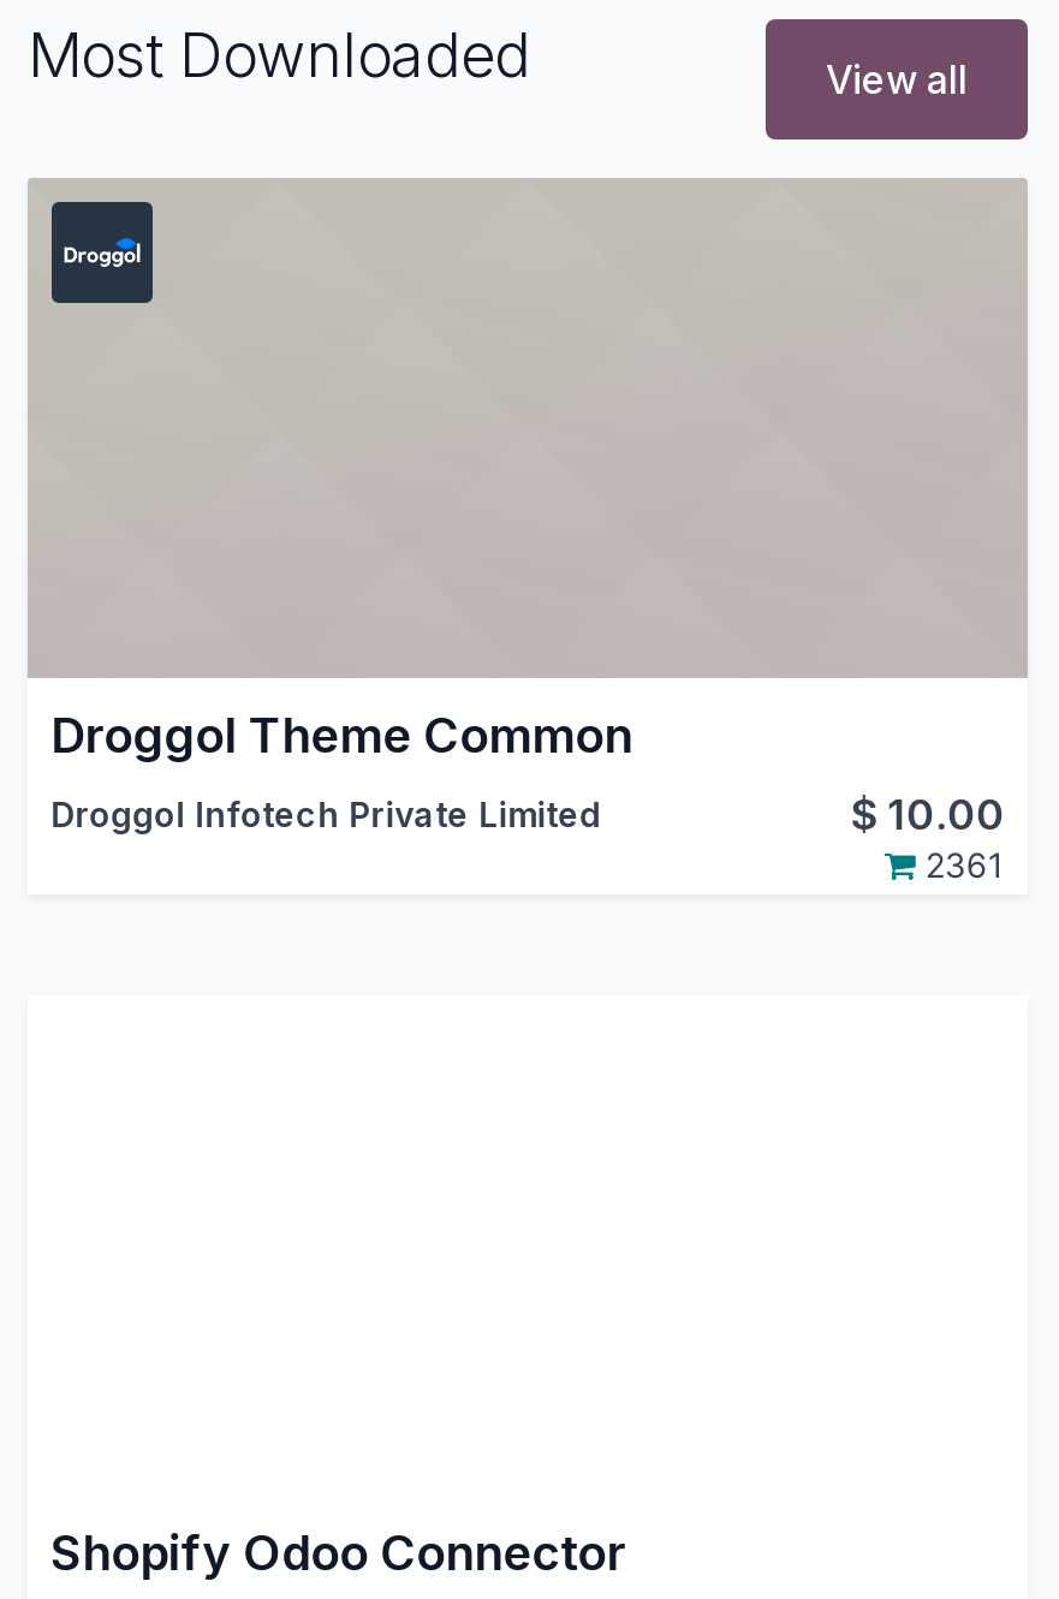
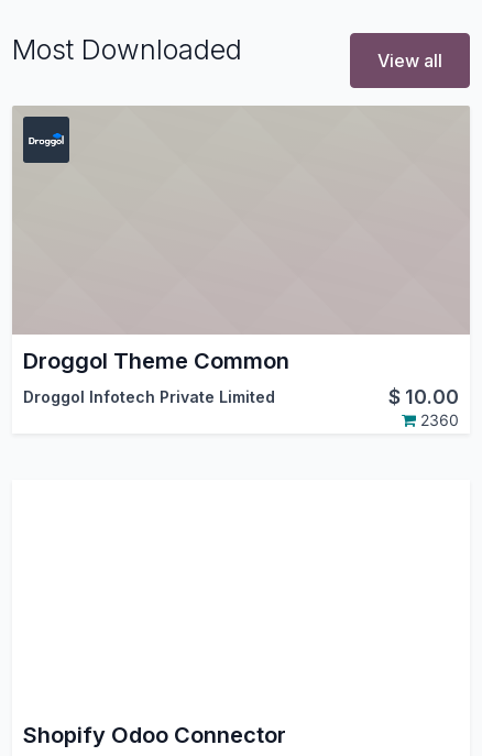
- 2361
+ 2360
